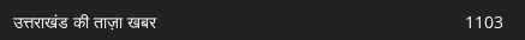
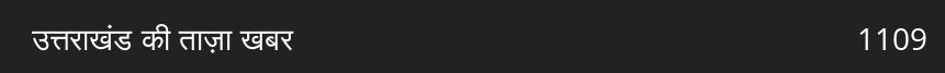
- 1103
+ 1109
